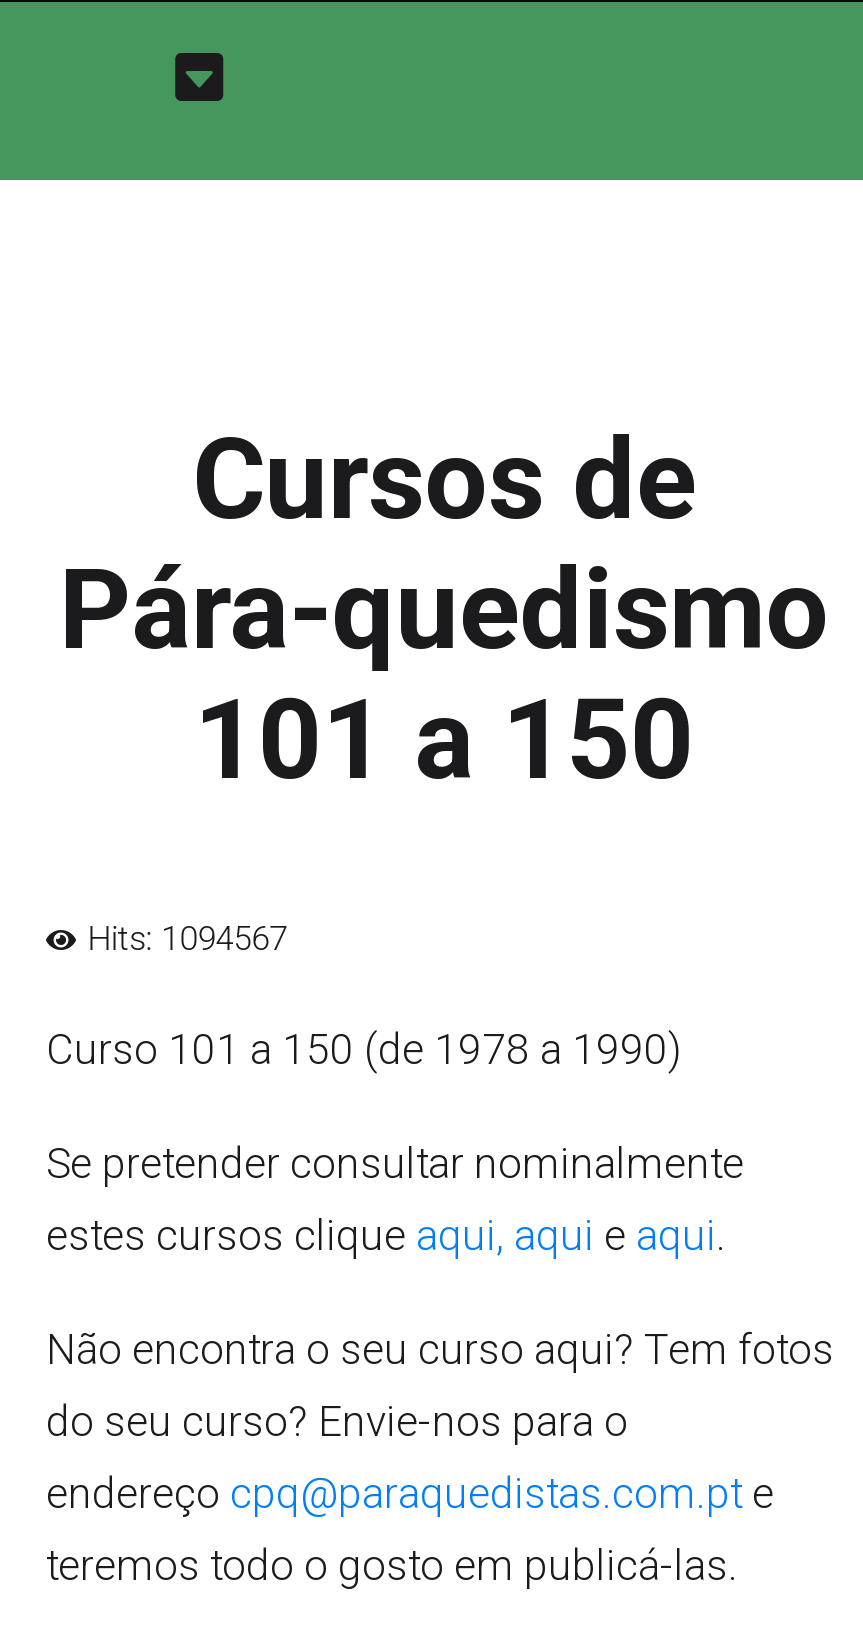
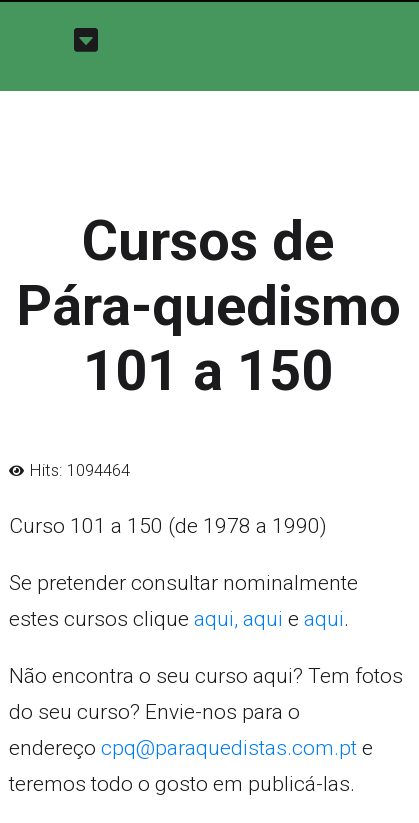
- Hits: 1094567
+ Hits: 1094464
